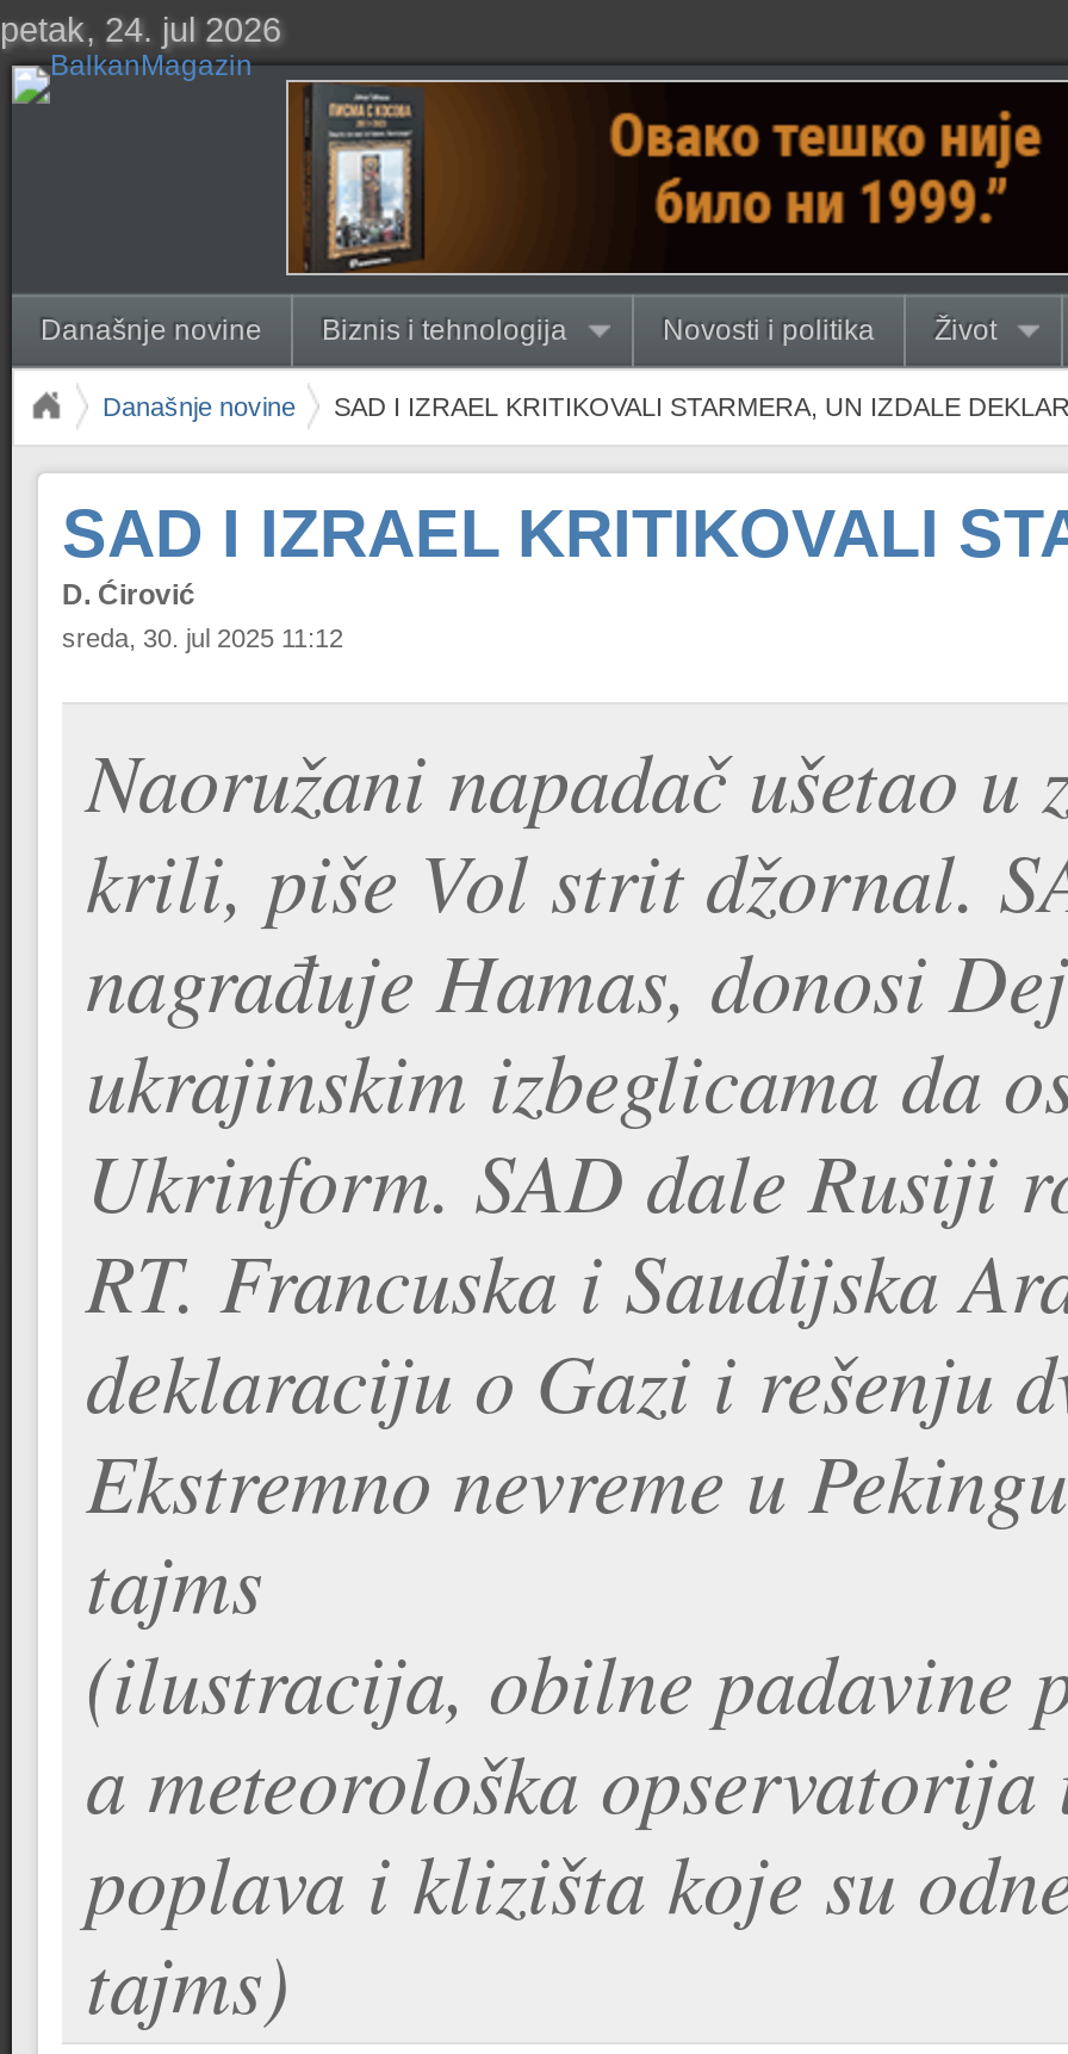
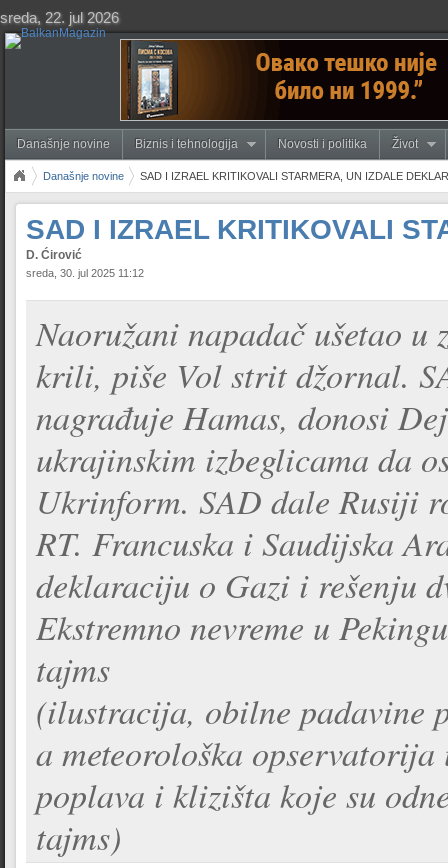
- petak, 24. jul 2026
+ sreda, 22. jul 2026
